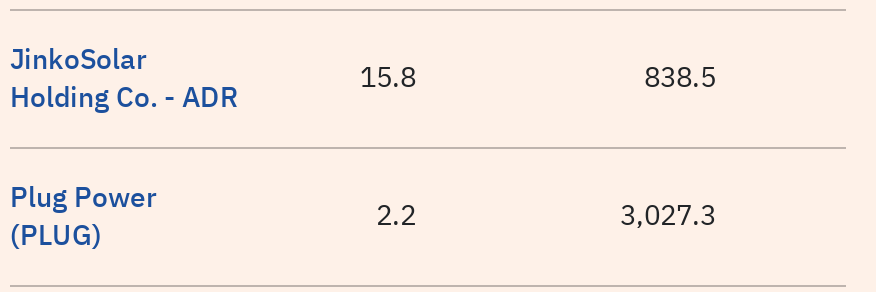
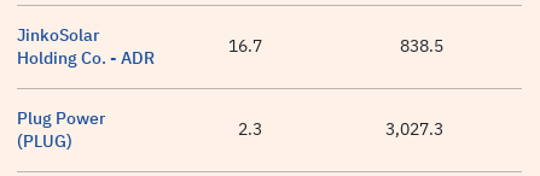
- 15.8
+ 16.7

- 2.2
+ 2.3
